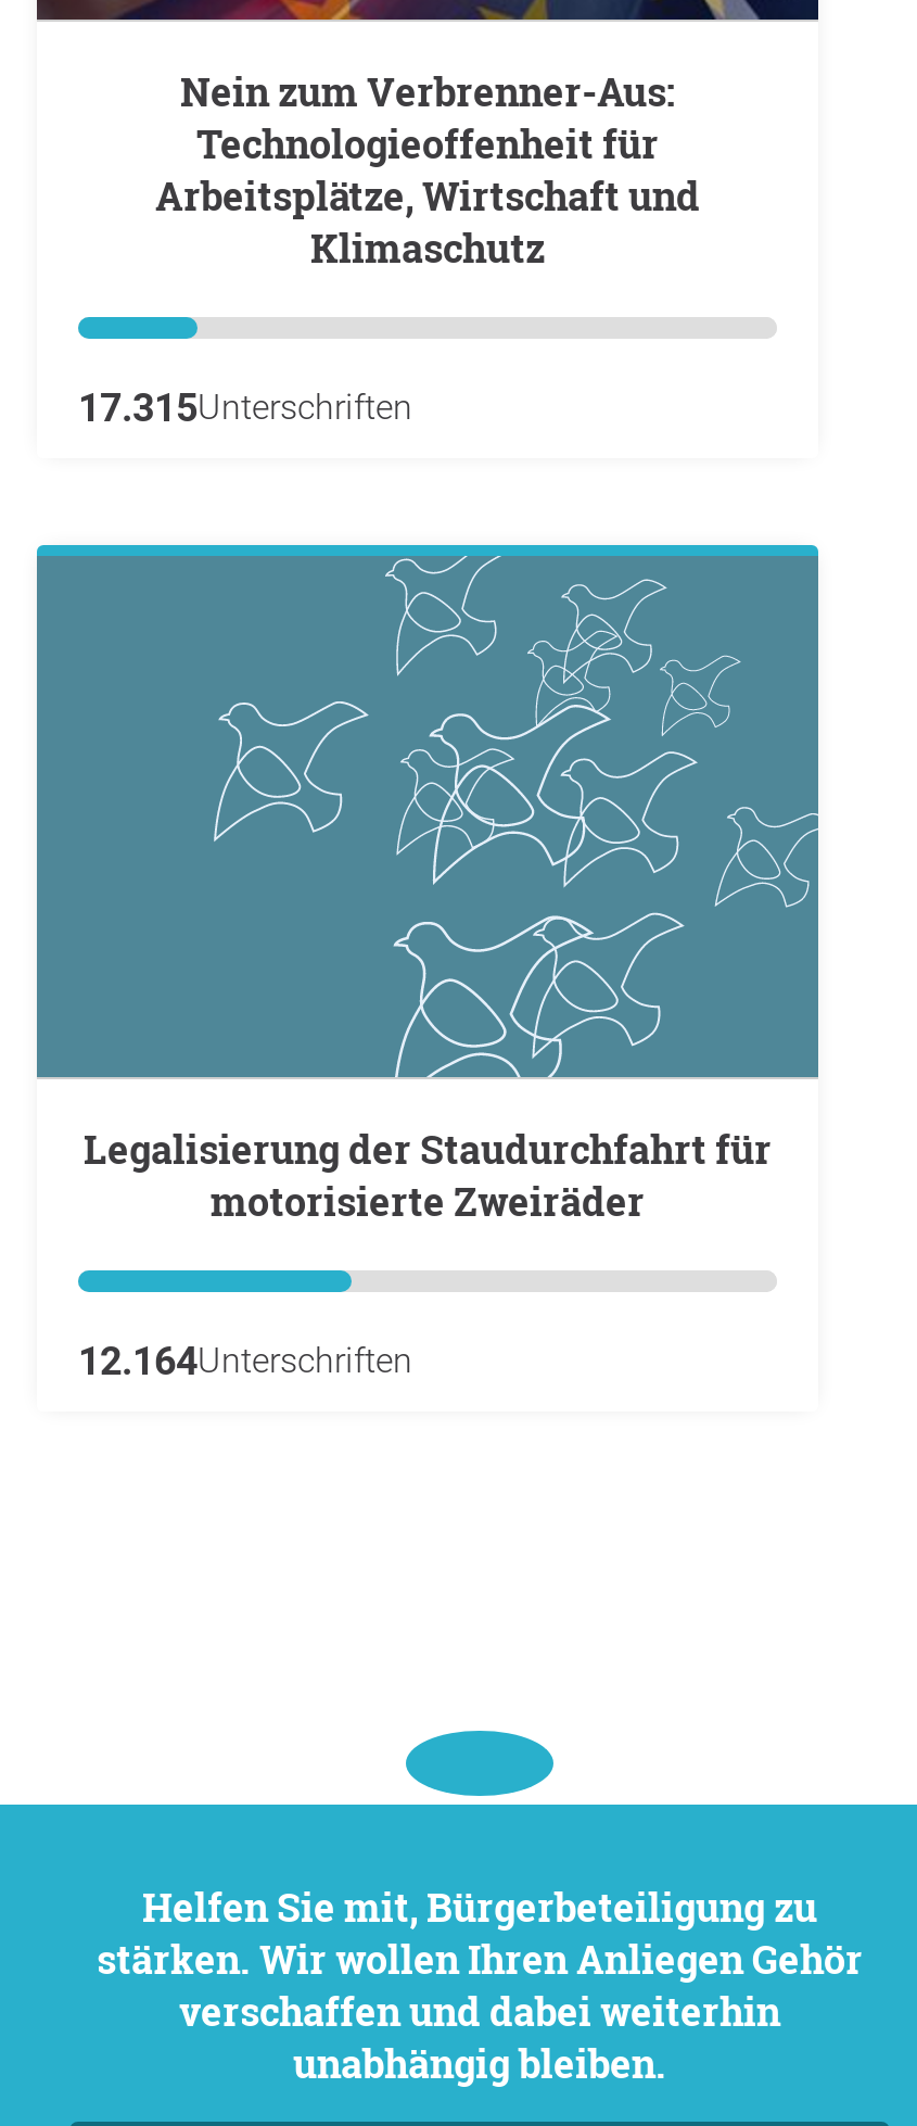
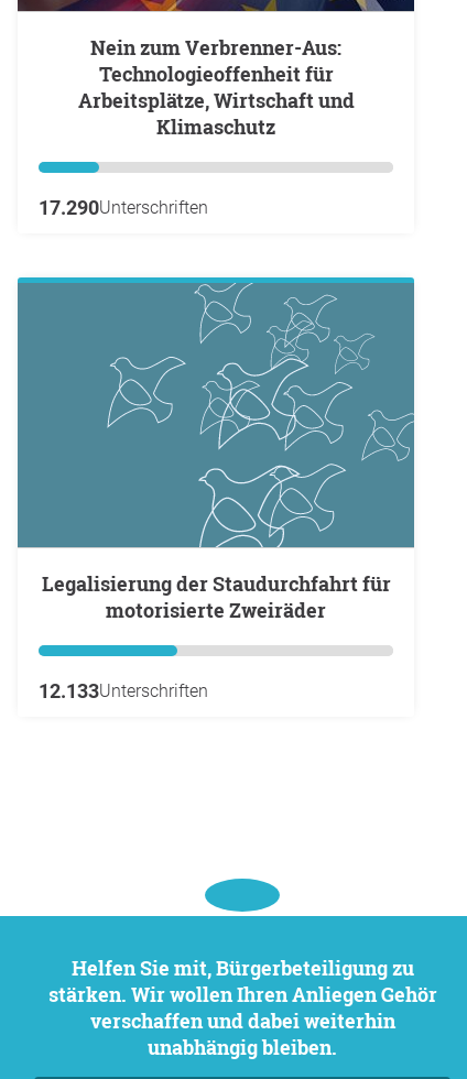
- 17.315Unterschriften
+ 17.290Unterschriften

- 12.164Unterschriften
+ 12.133Unterschriften
